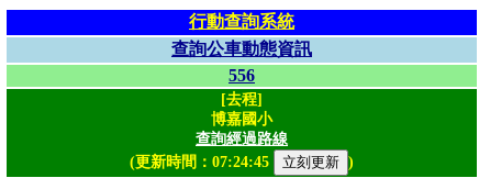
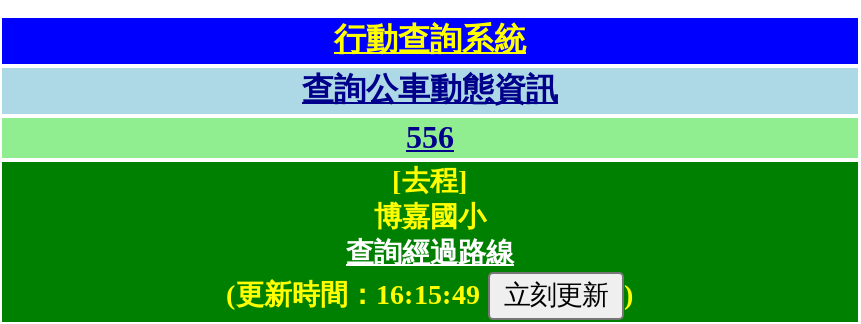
- (更新時間：07:24:45
+ (更新時間：16:15:49
